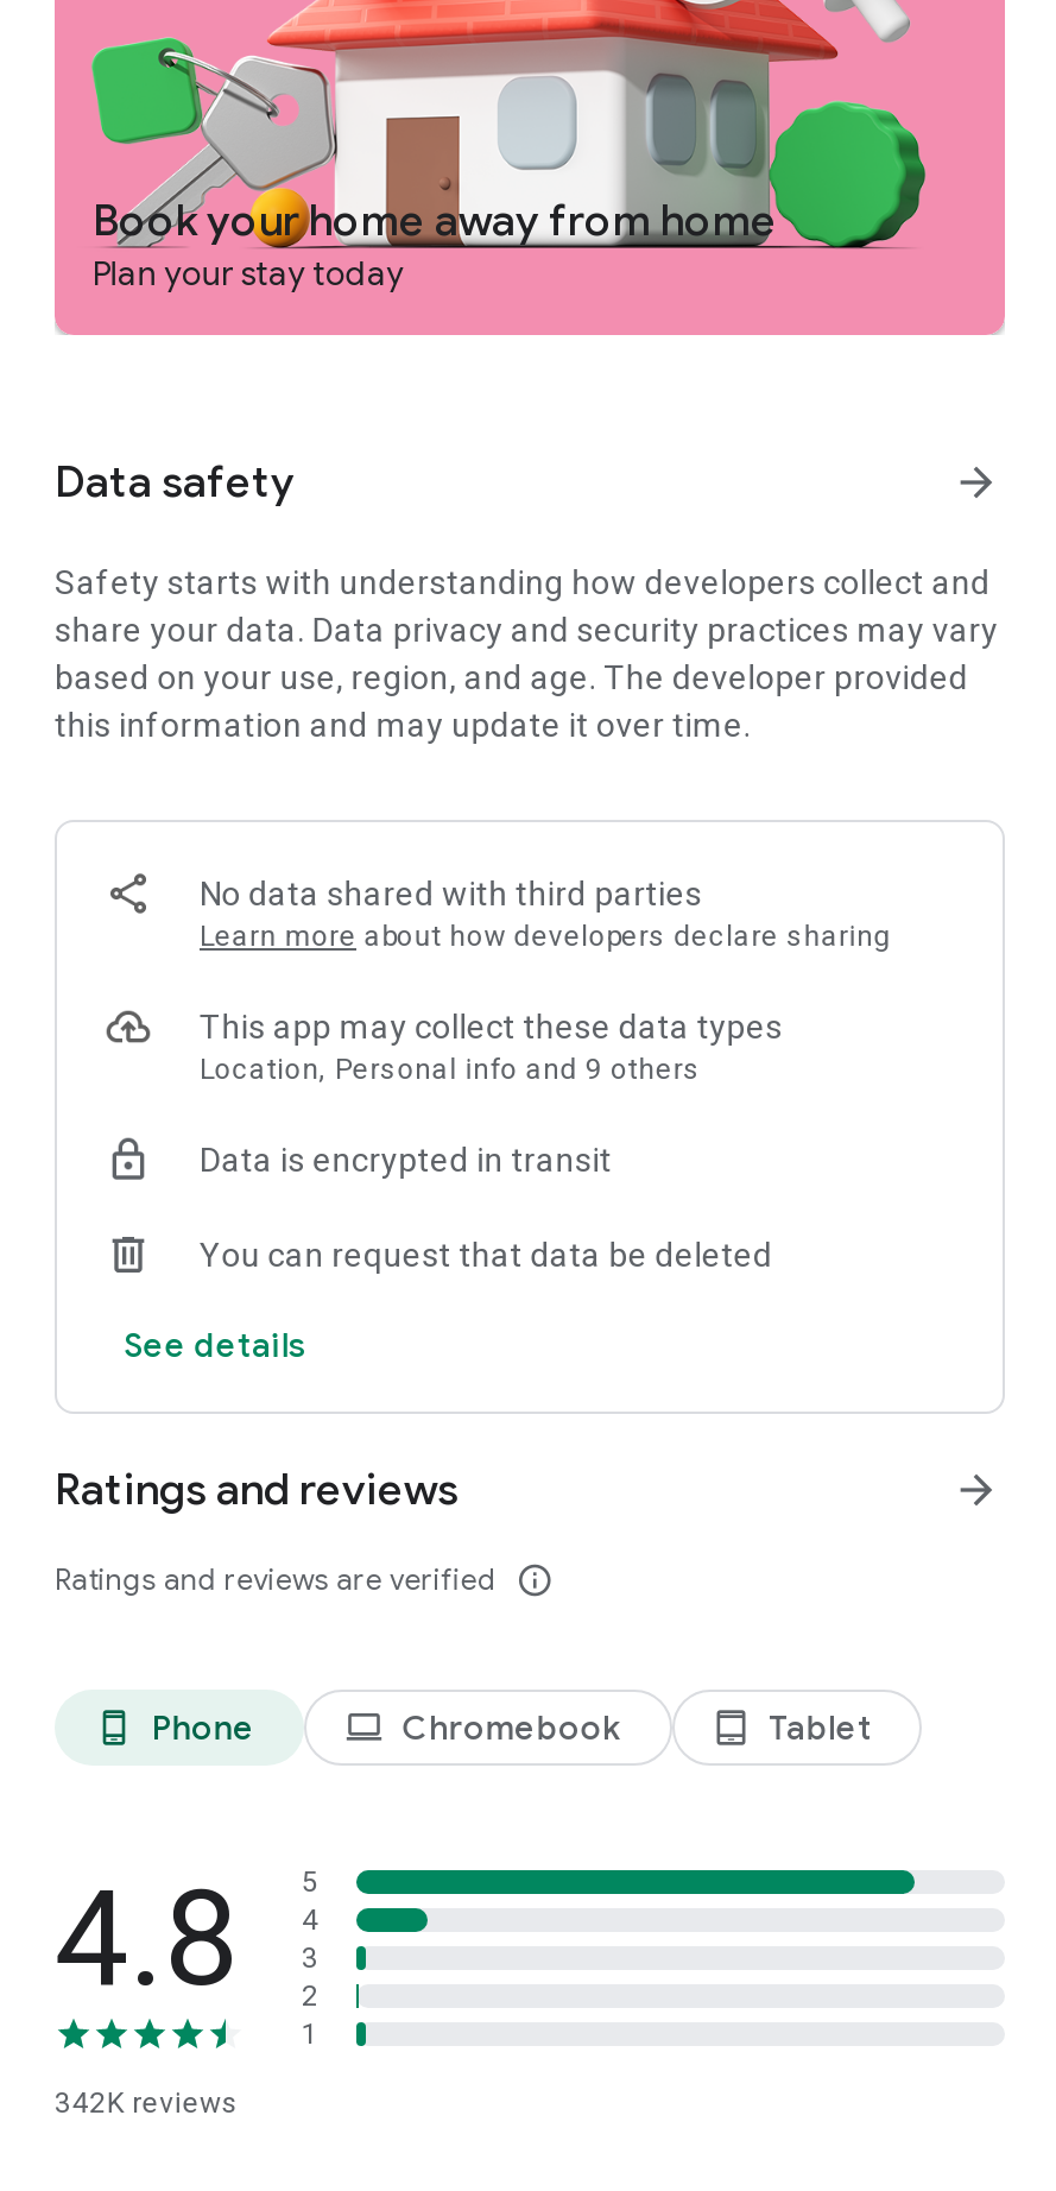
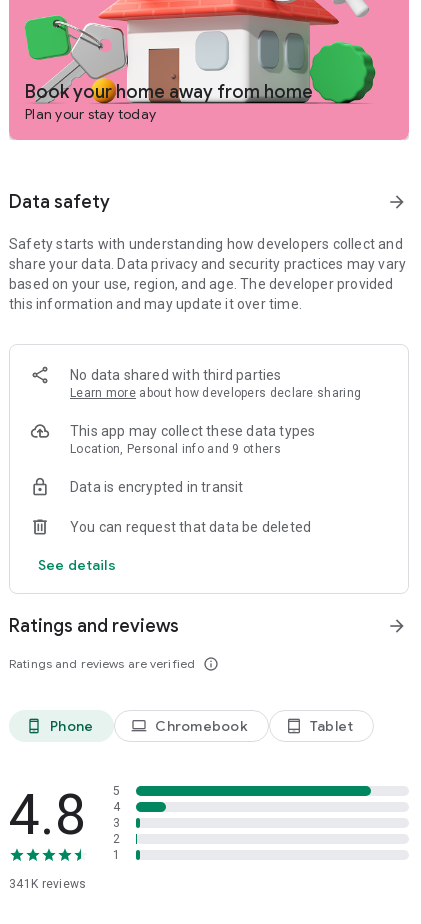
- 342K reviews
+ 341K reviews
